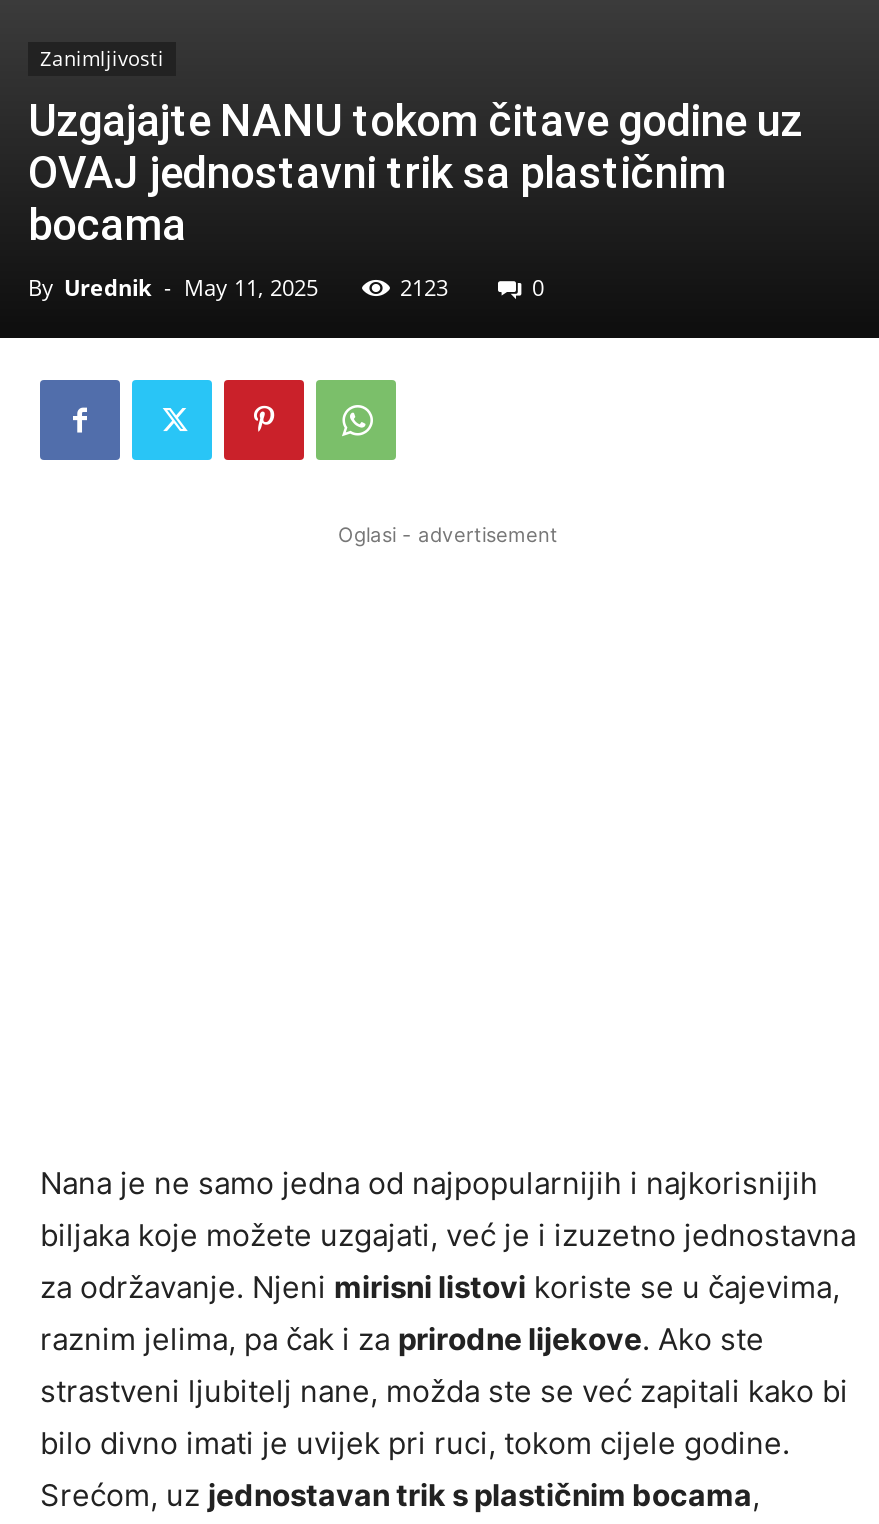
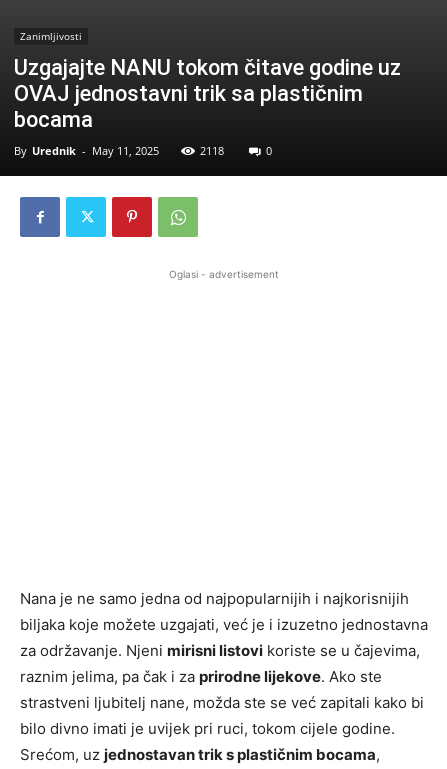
- 2123
+ 2118
